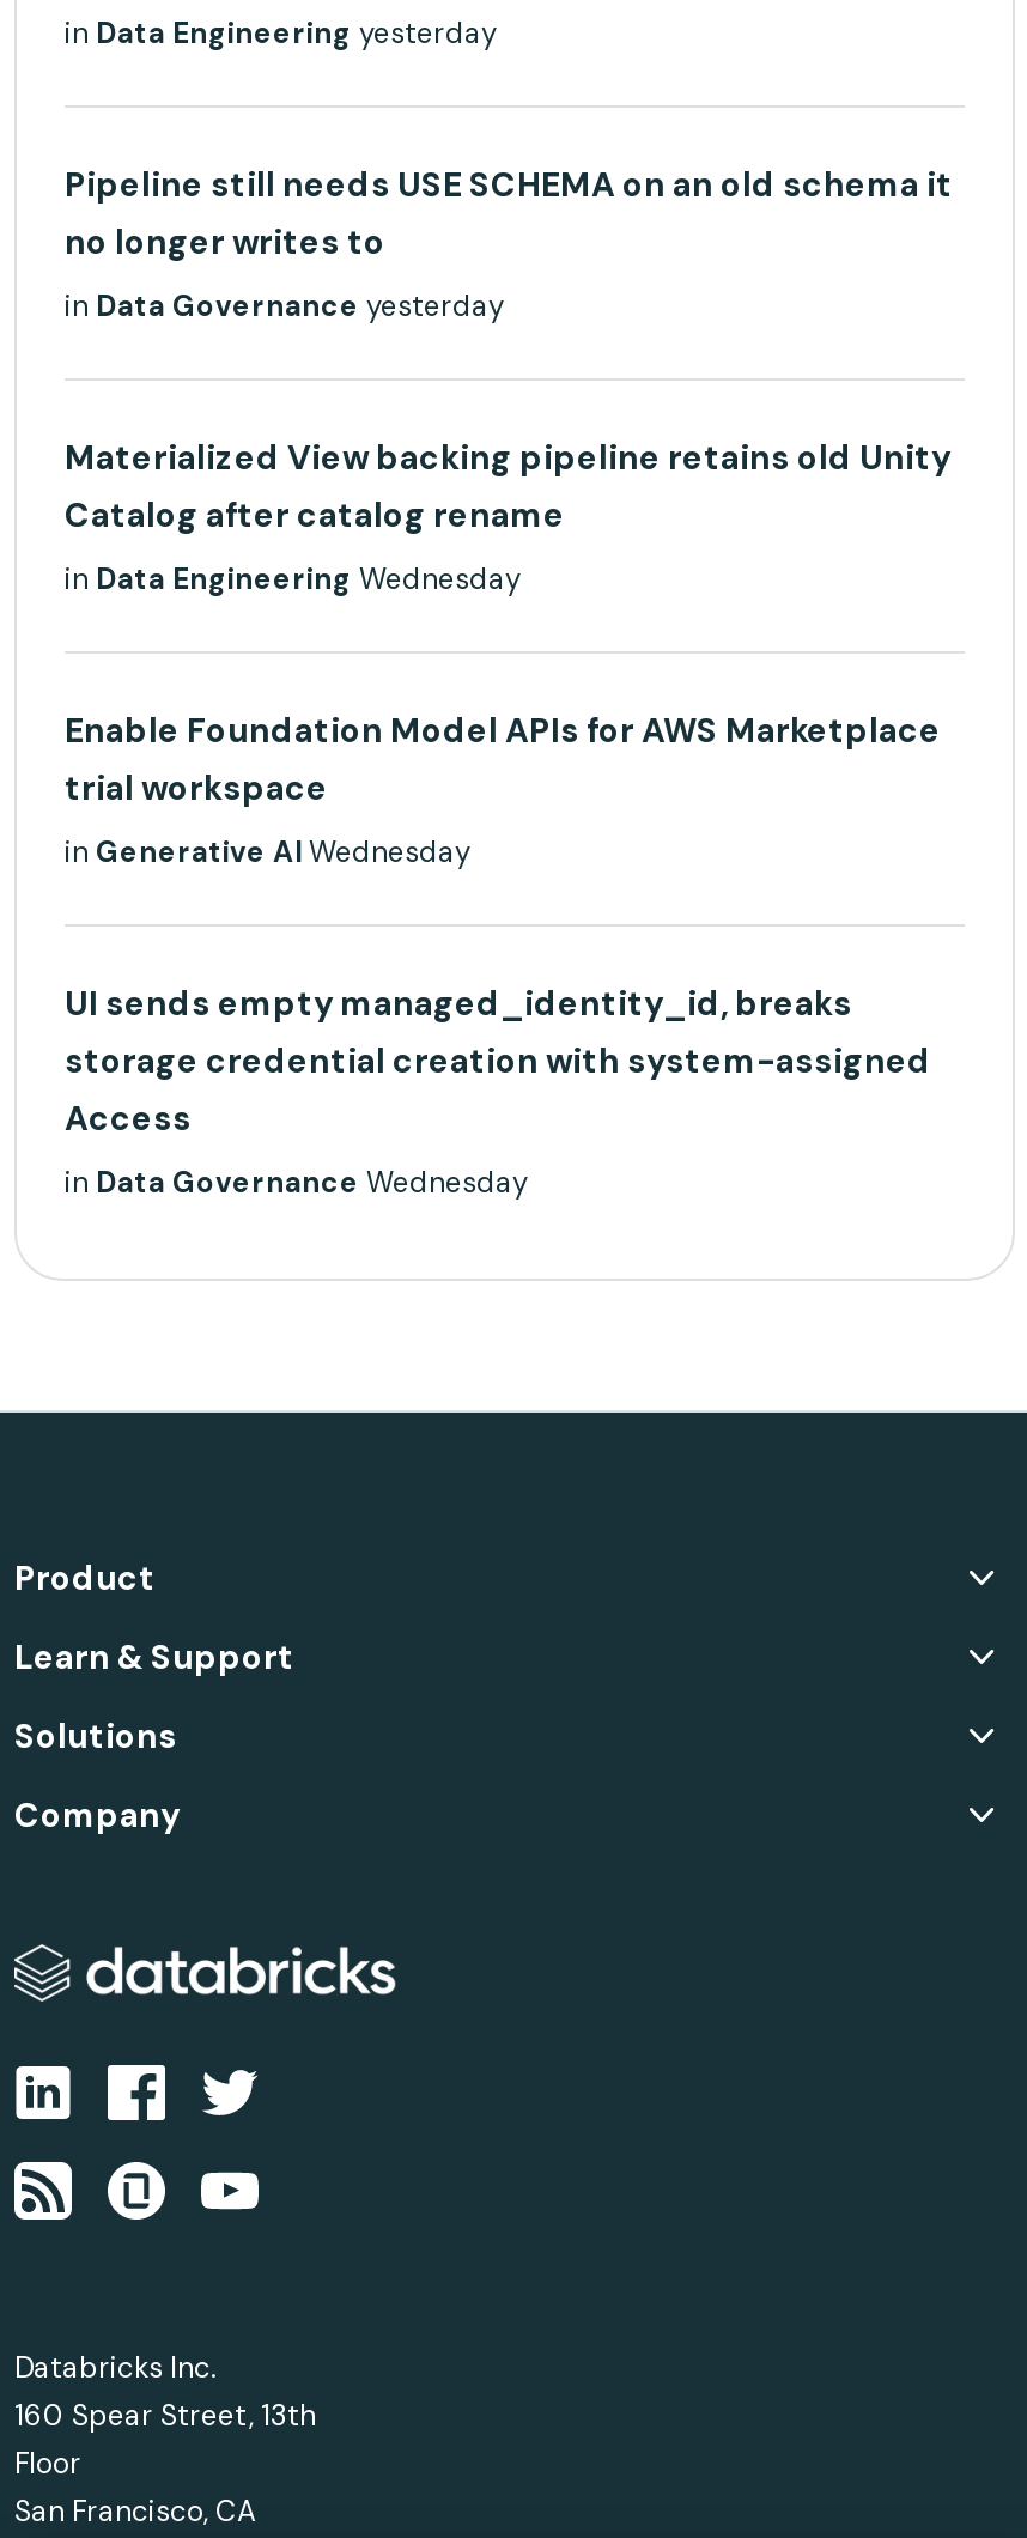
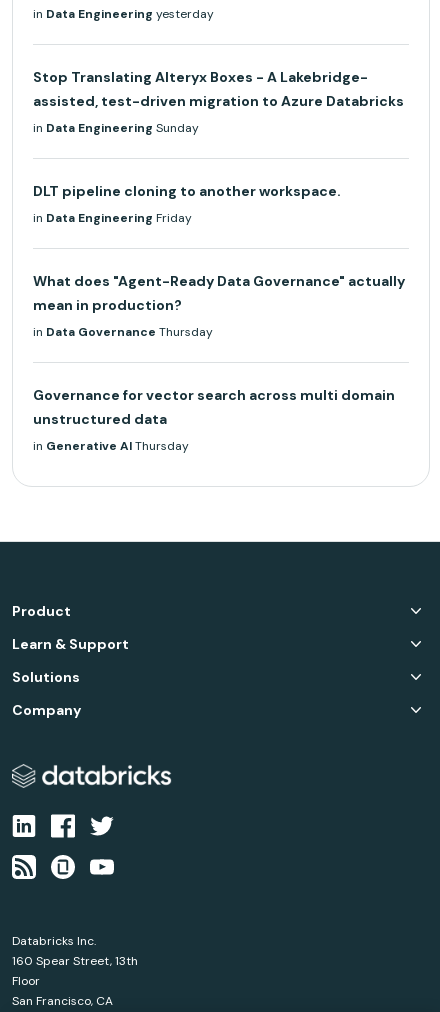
- Pipeline still needs USE SCHEMA on an old schema it
- no longer writes to
+ Stop Translating Alteryx Boxes - A Lakebridge-
+ assisted, test-driven migration to Azure Databricks

- in Data Governance yesterday
+ in Data Engineering Sunday

- Materialized View backing pipeline retains old Unity
- Catalog after catalog rename
+ DLT pipeline cloning to another workspace.

- in Data Engineering Wednesday
+ in Data Engineering Friday

- Enable Foundation Model APIs for AWS Marketplace
- trial workspace
+ What does "Agent-Ready Data Governance" actually
+ mean in production?

- in Generative AI Wednesday
+ in Data Governance Thursday

- UI sends empty managed_identity_id, breaks
- storage credential creation with system-assigned
- Access
+ Governance for vector search across multi domain
+ unstructured data

- in Data Governance Wednesday
+ in Generative AI Thursday
